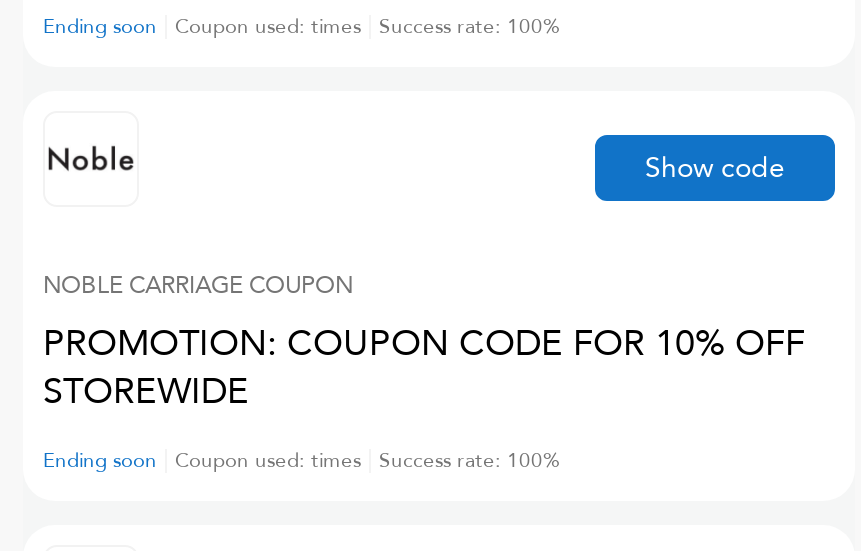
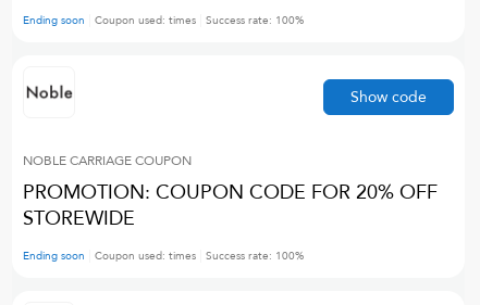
- PROMOTION: COUPON CODE FOR 10% OFF
+ PROMOTION: COUPON CODE FOR 20% OFF
